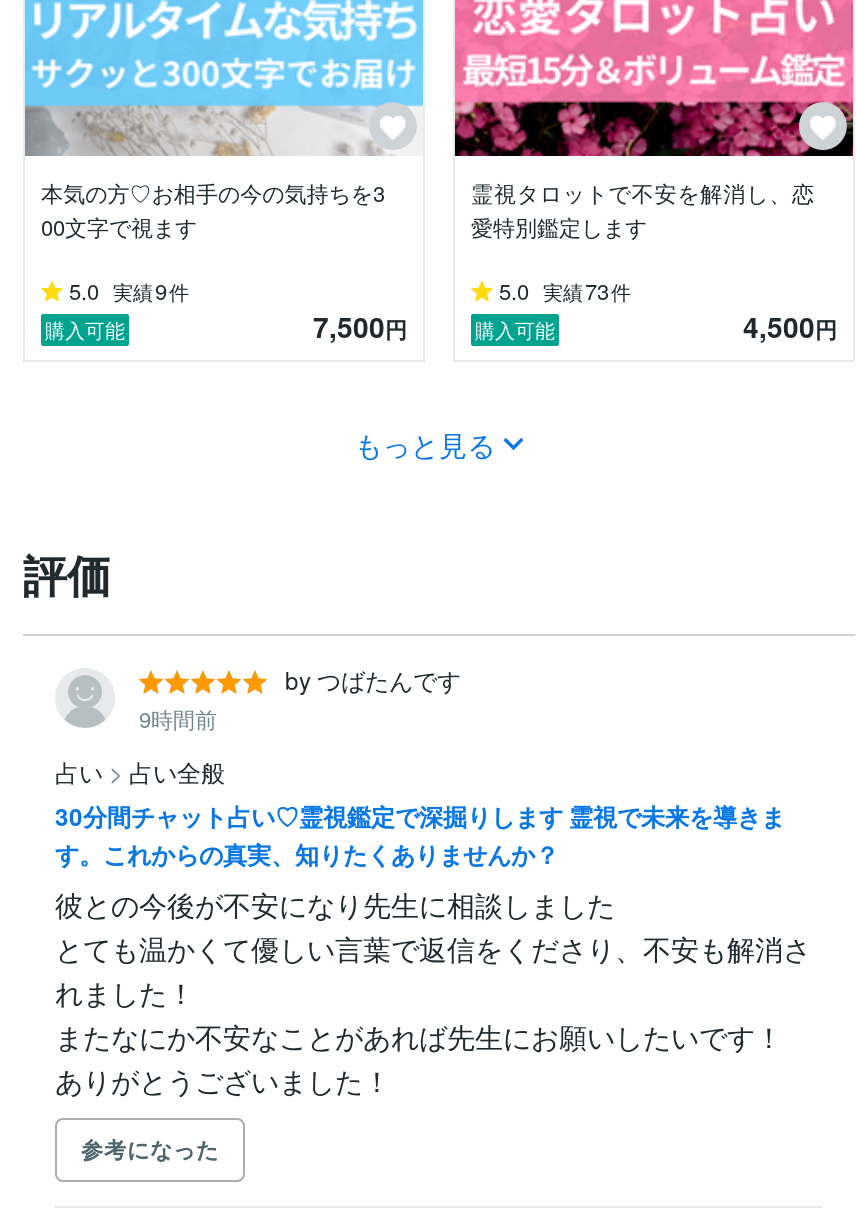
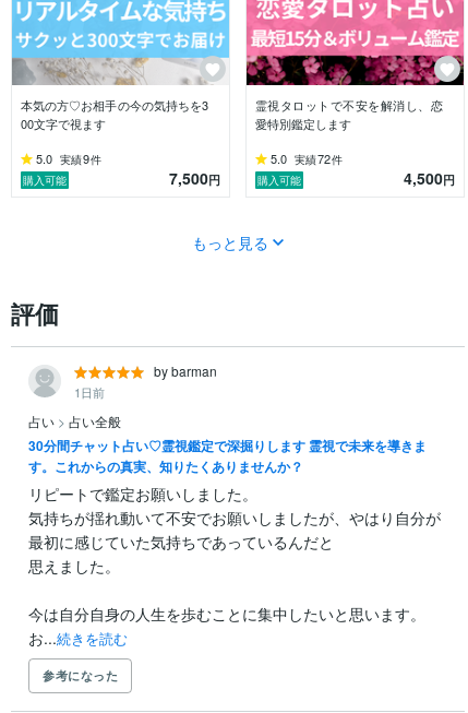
- 5.0 実績73件
+ 5.0 実績72件

- by つばたんです
- 9時間前
+ by barman
+ 1日前

- 彼との今後が不安になり先生に相談しました
- とても温かくて優しい言葉で返信をくださり、不安も解消さ
- れました！
- またなにか不安なことがあれば先生にお願いしたいです！
- ありがとうございました！
+ リピートで鑑定お願いしました。
+ 気持ちが揺れ動いて不安でお願いしましたが、やはり自分が
+ 最初に感じていた気持ちであっているんだと
+ 思えました。
+ 今は自分自身の人生を歩むことに集中したいと思います。
+ お...続きを読む
